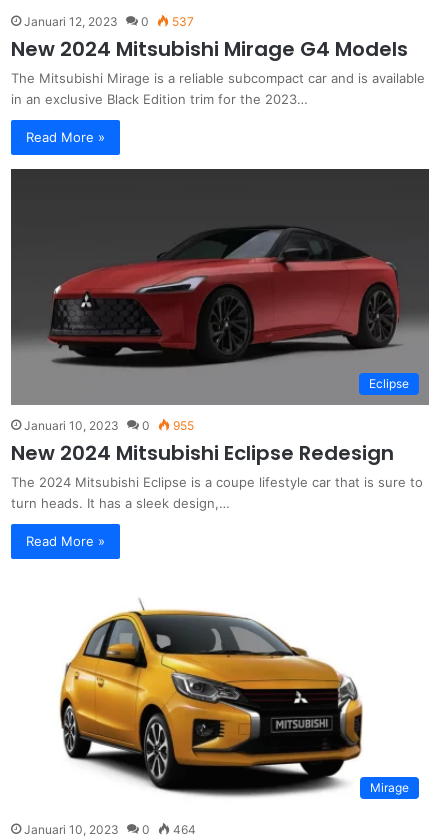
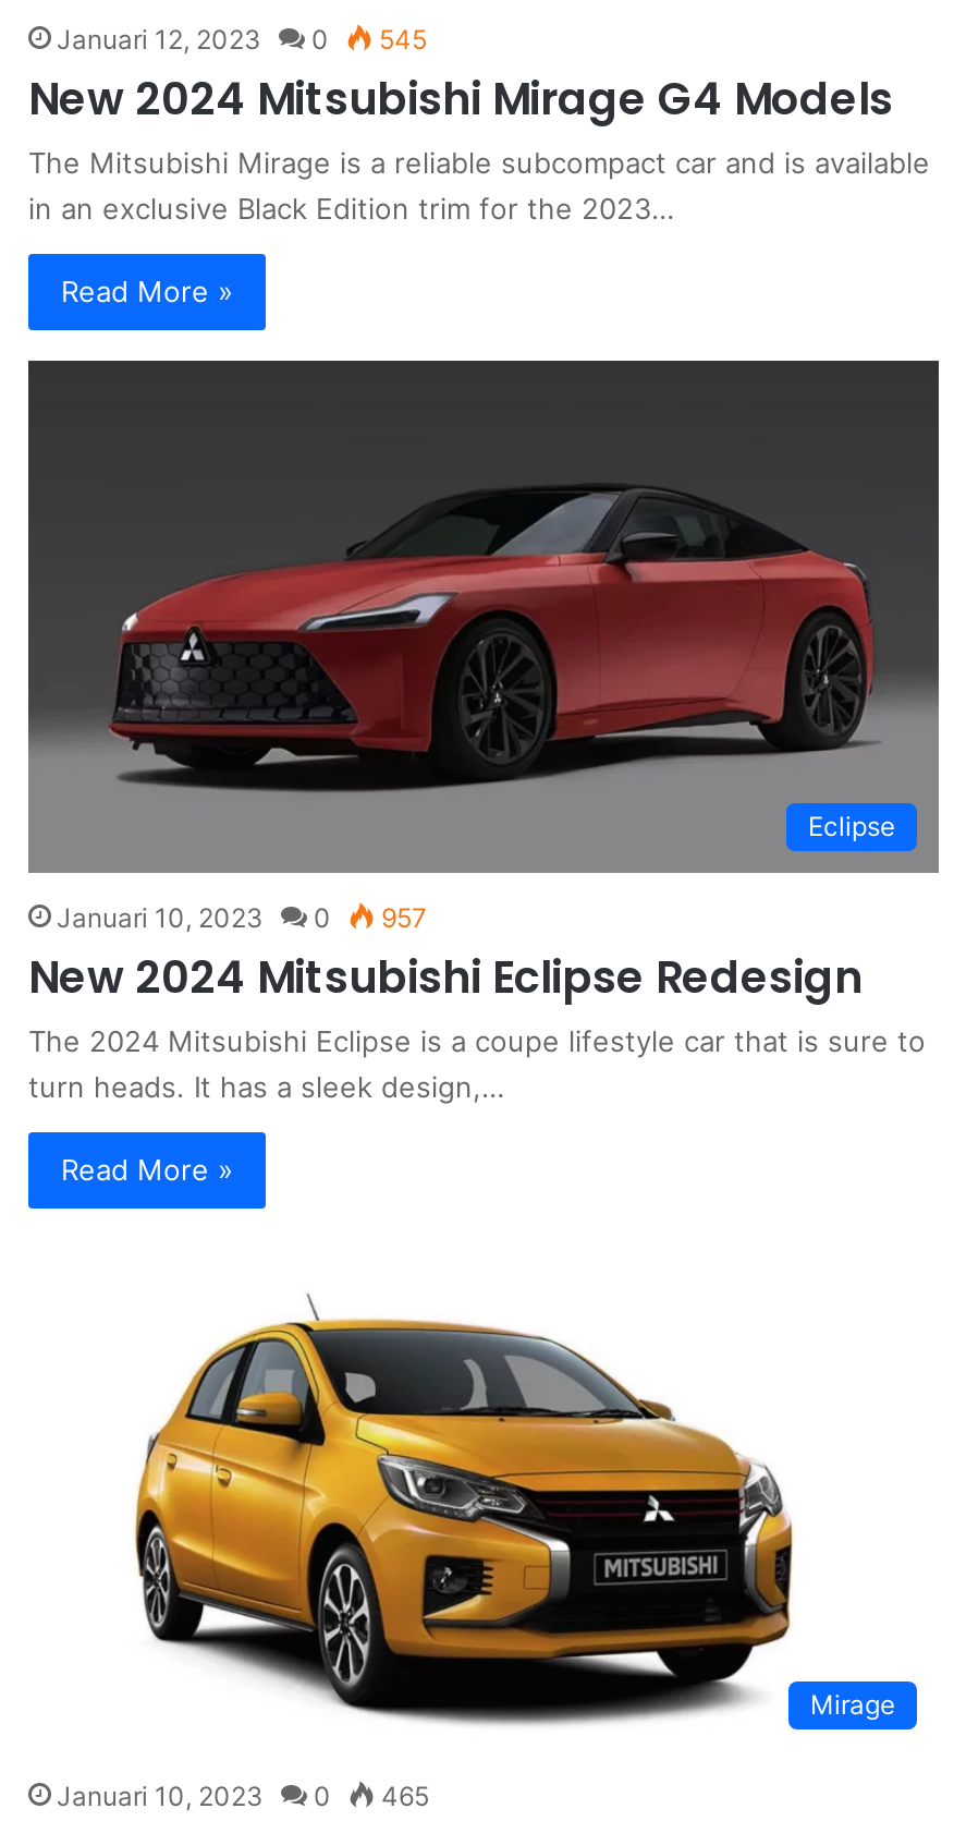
- Januari 12, 2023 0 537
+ Januari 12, 2023 0 545

- Januari 10, 2023 0 955
+ Januari 10, 2023 0 957

- Januari 10, 2023 0 464
+ Januari 10, 2023 0 465
